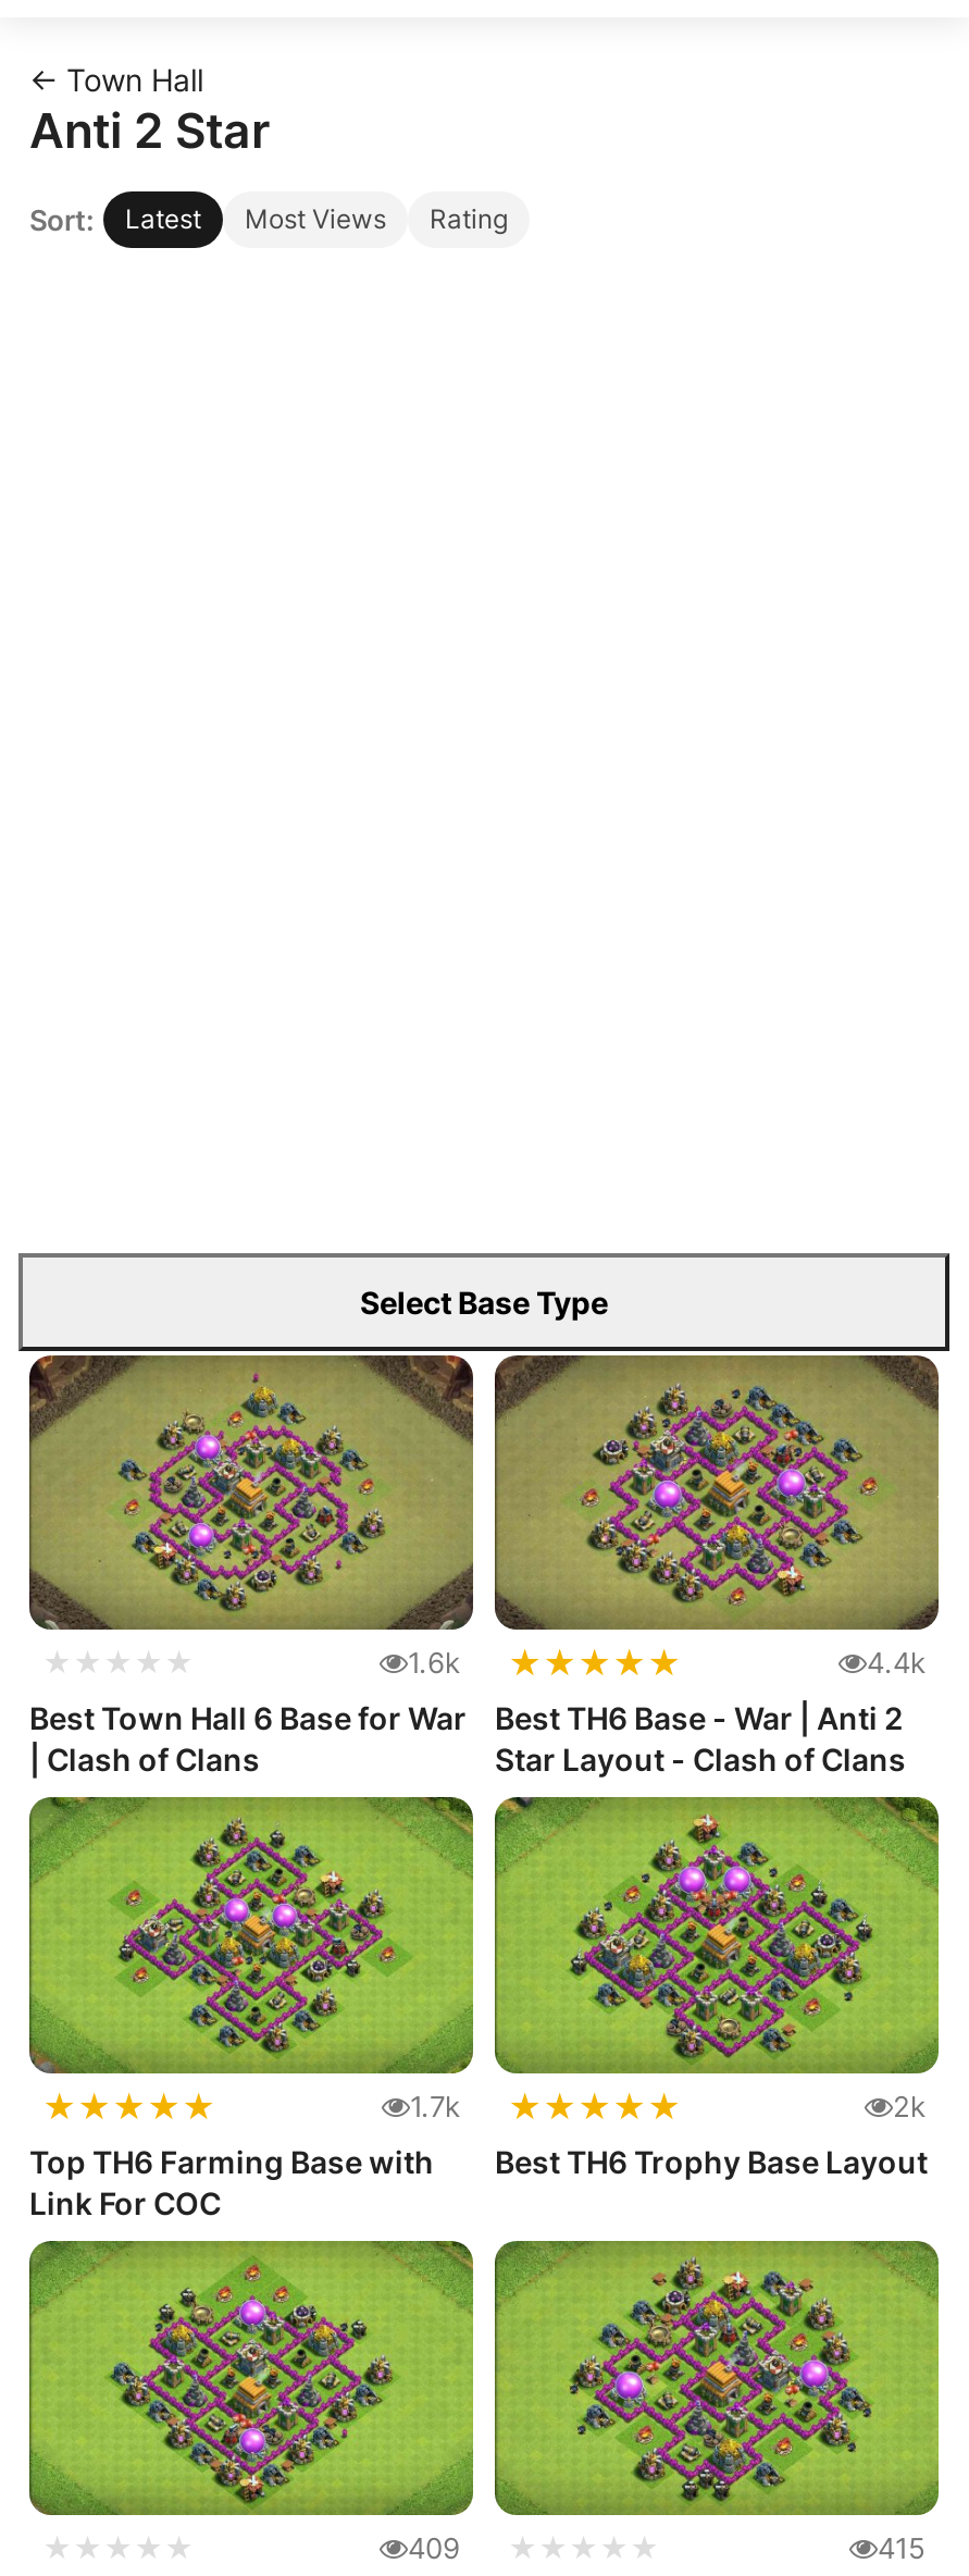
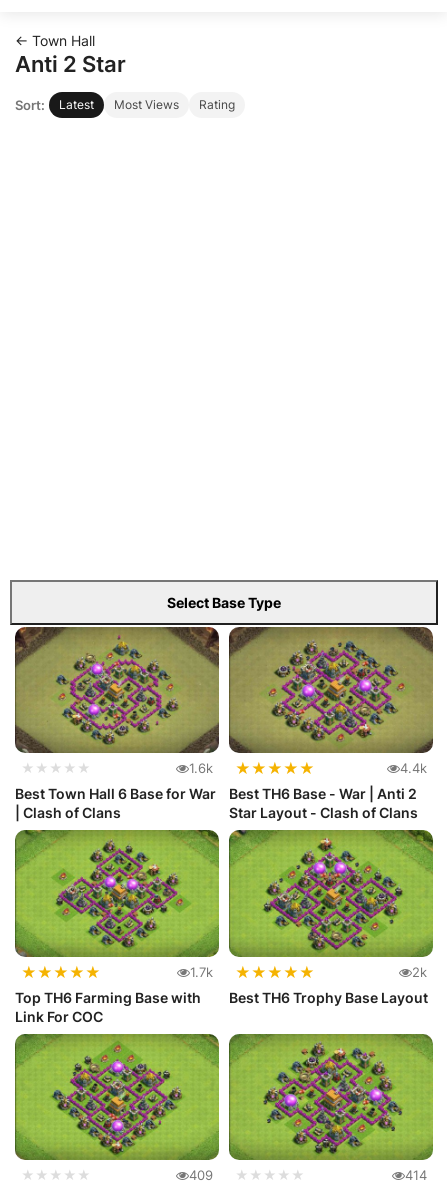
- 415
+ 414
